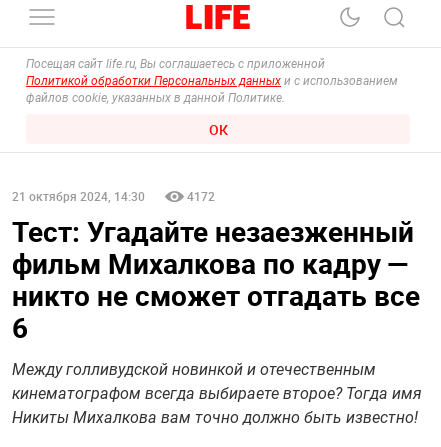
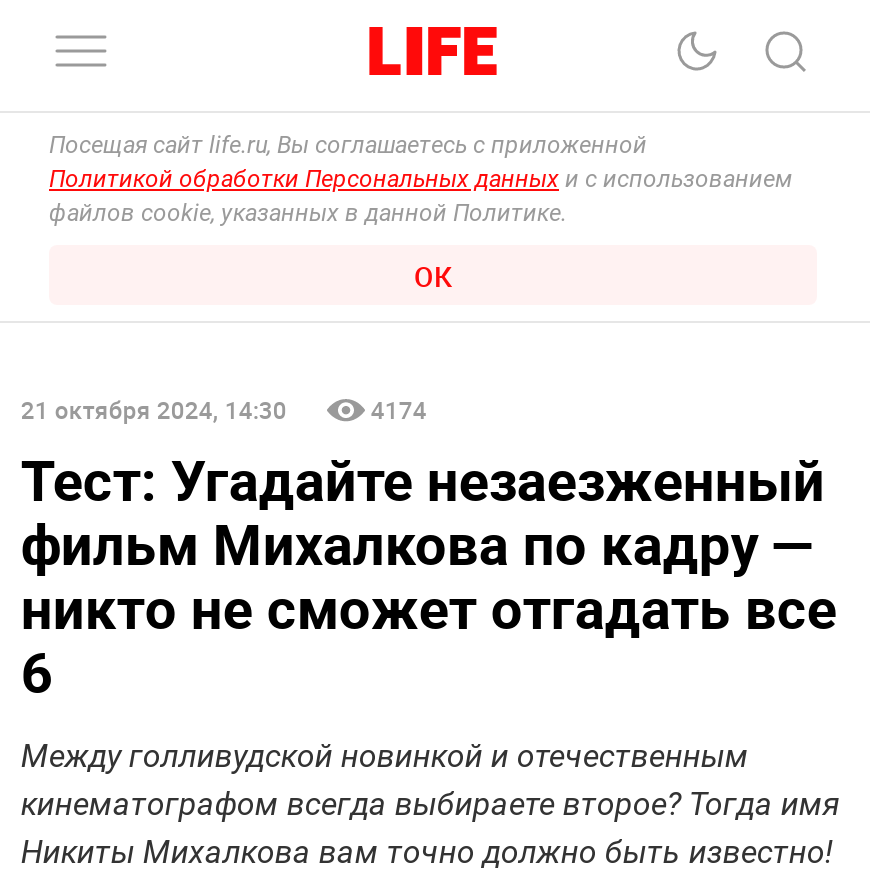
- 4172
+ 4174
